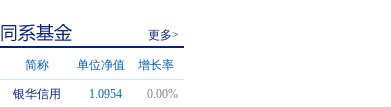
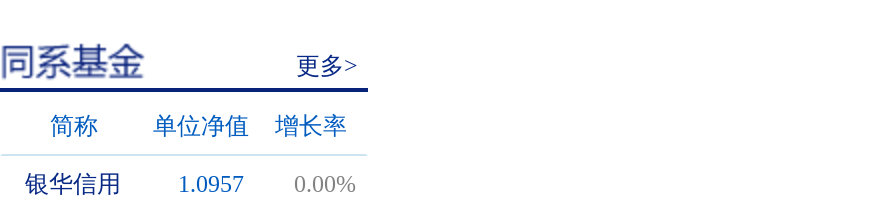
- 1.0954 0.00%
+ 1.0957 0.00%
